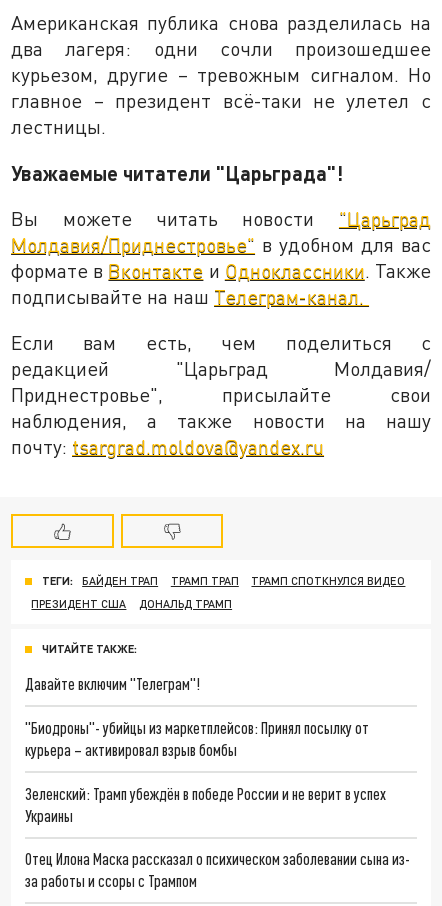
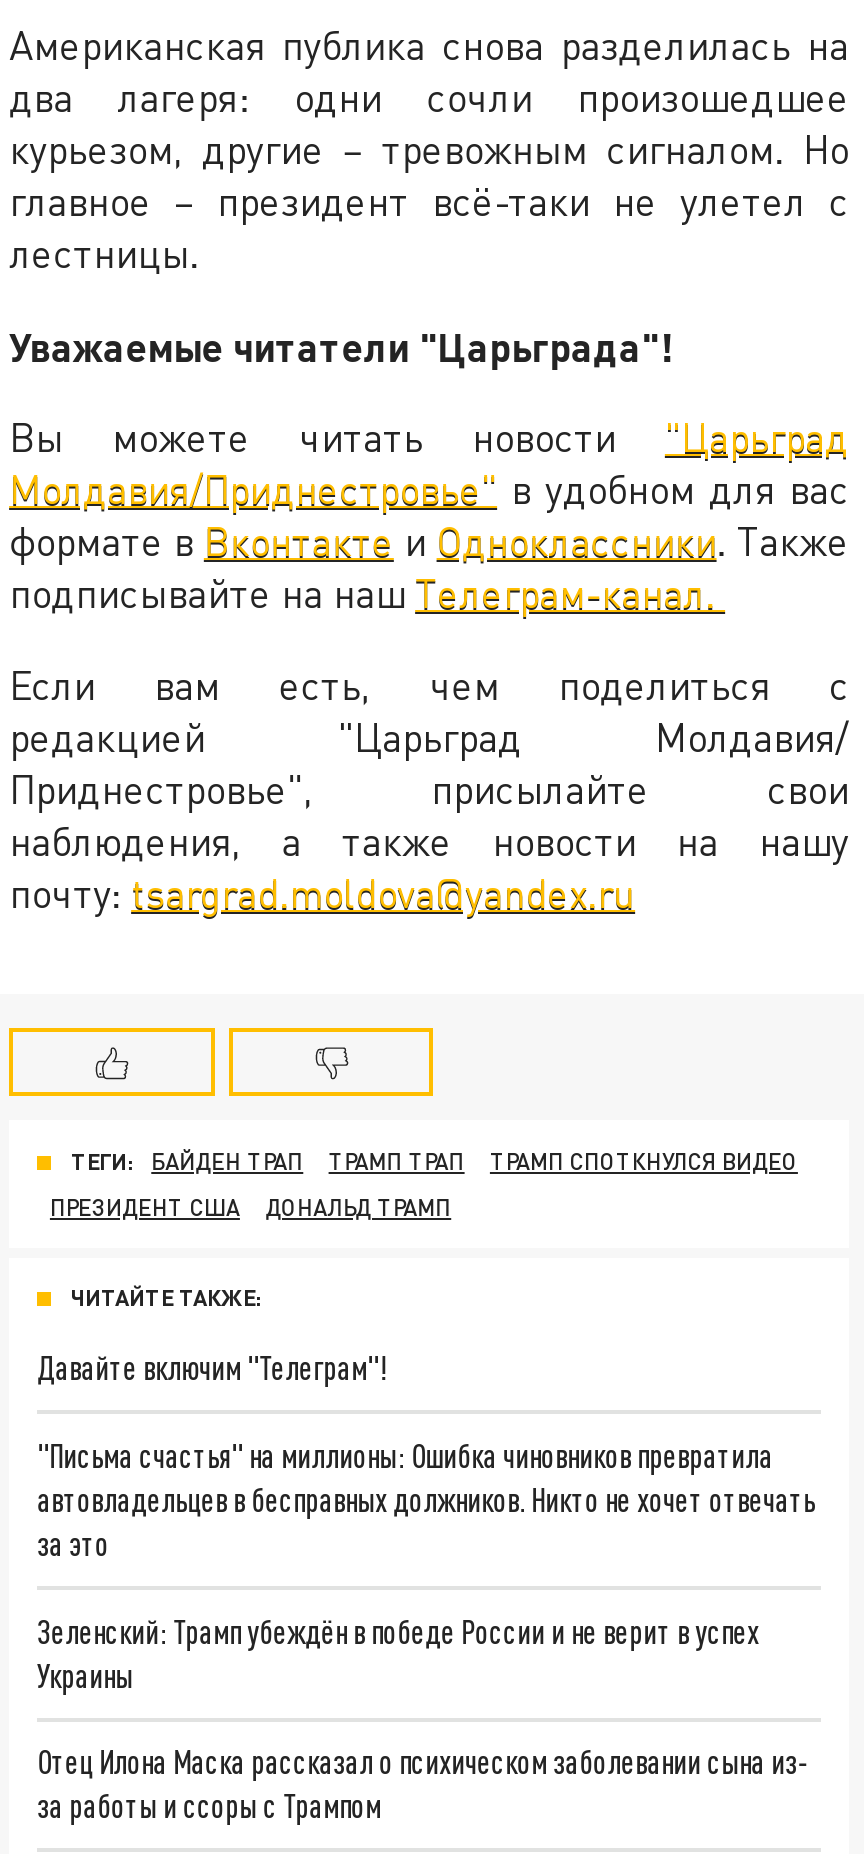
- "Биодроны"- убийцы из маркетплейсов: Принял посылку от
- курьера – активировал взрыв бомбы
+ "Письма счастья" на миллионы: Ошибка чиновников превратила
+ автовладельцев в бесправных должников. Никто не хочет отвечать
+ за это
